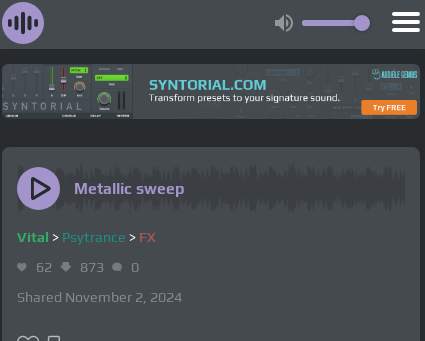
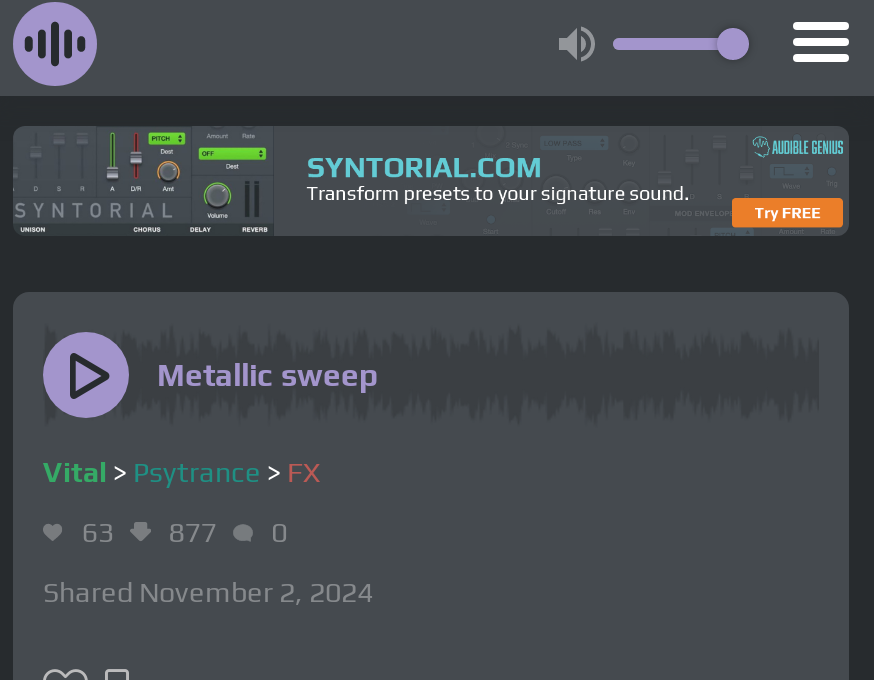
- 62
+ 63

- 873
+ 877
